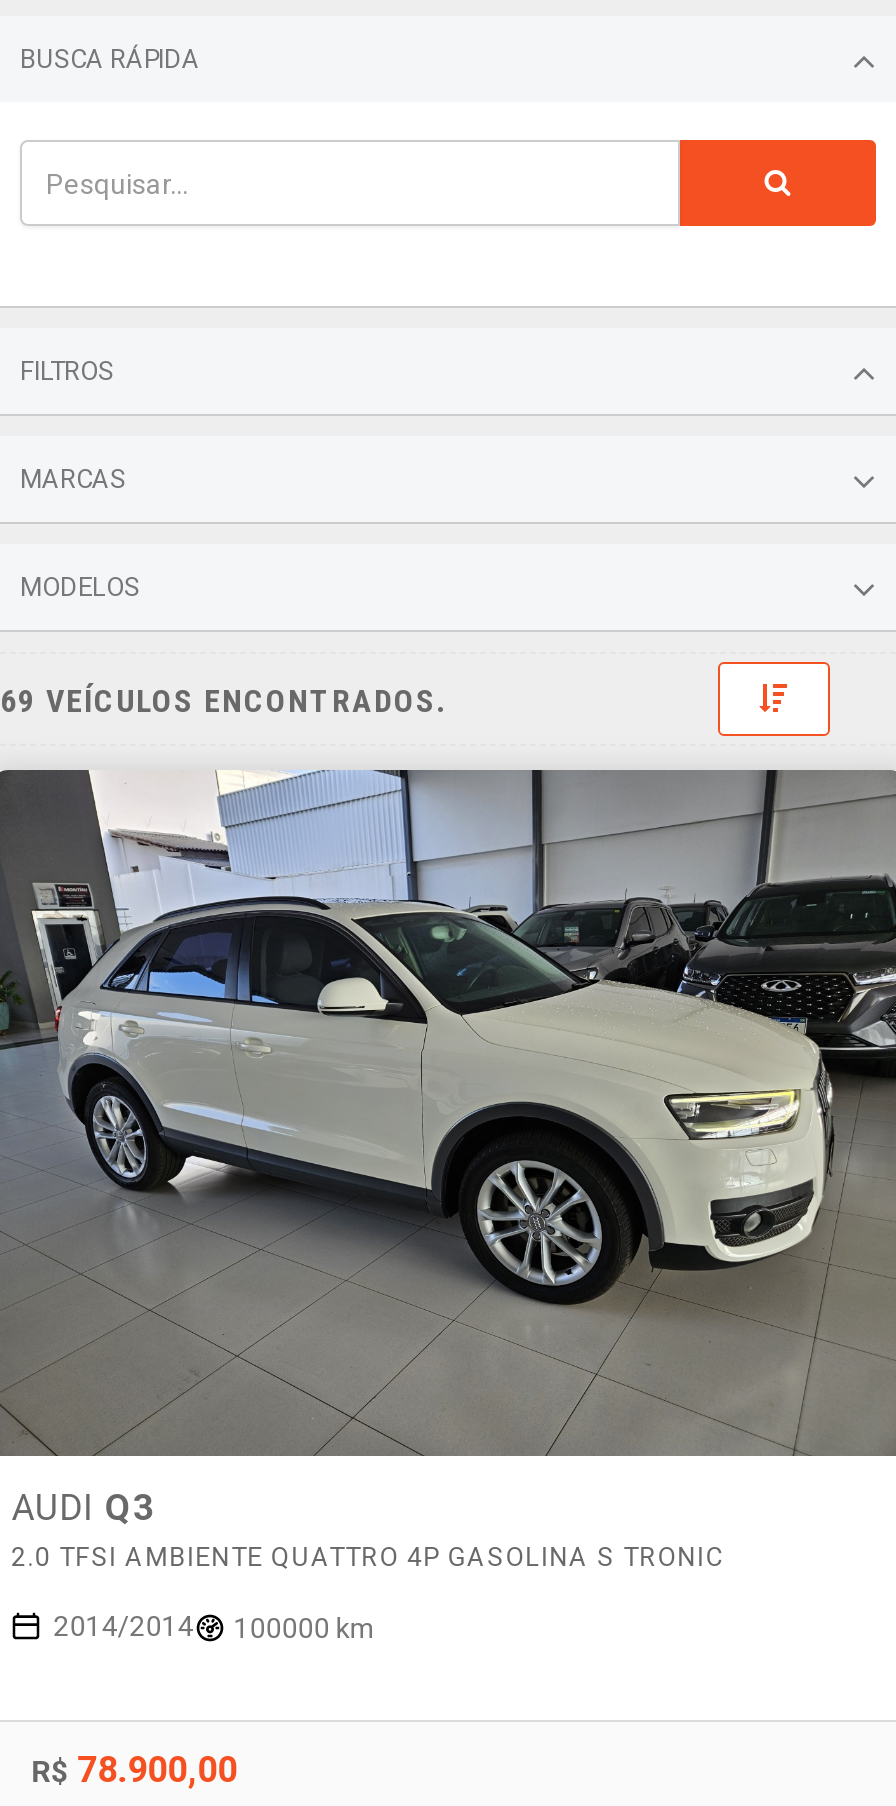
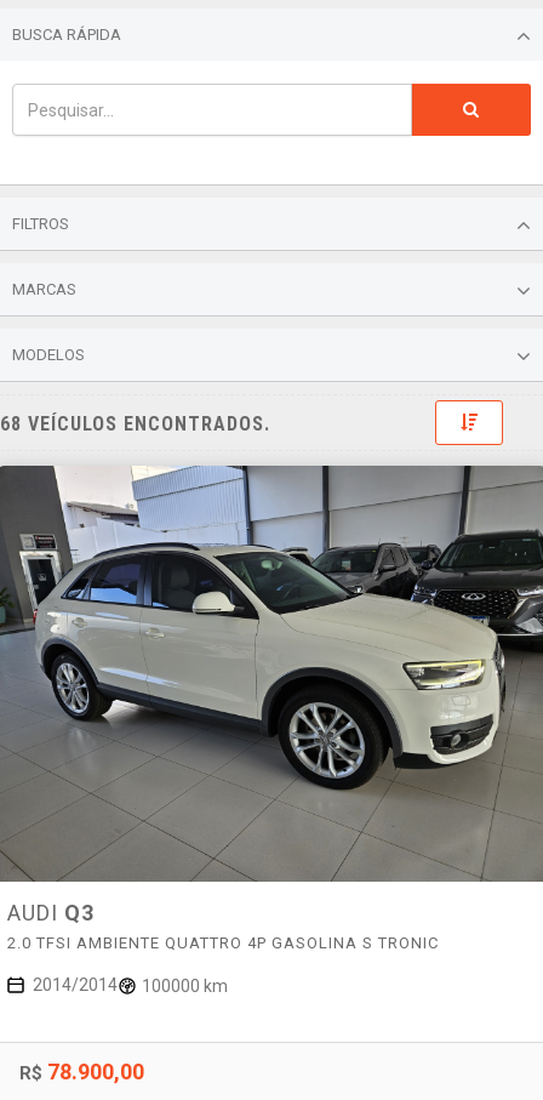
- 69 VEÍCULOS ENCONTRADOS.
+ 68 VEÍCULOS ENCONTRADOS.
